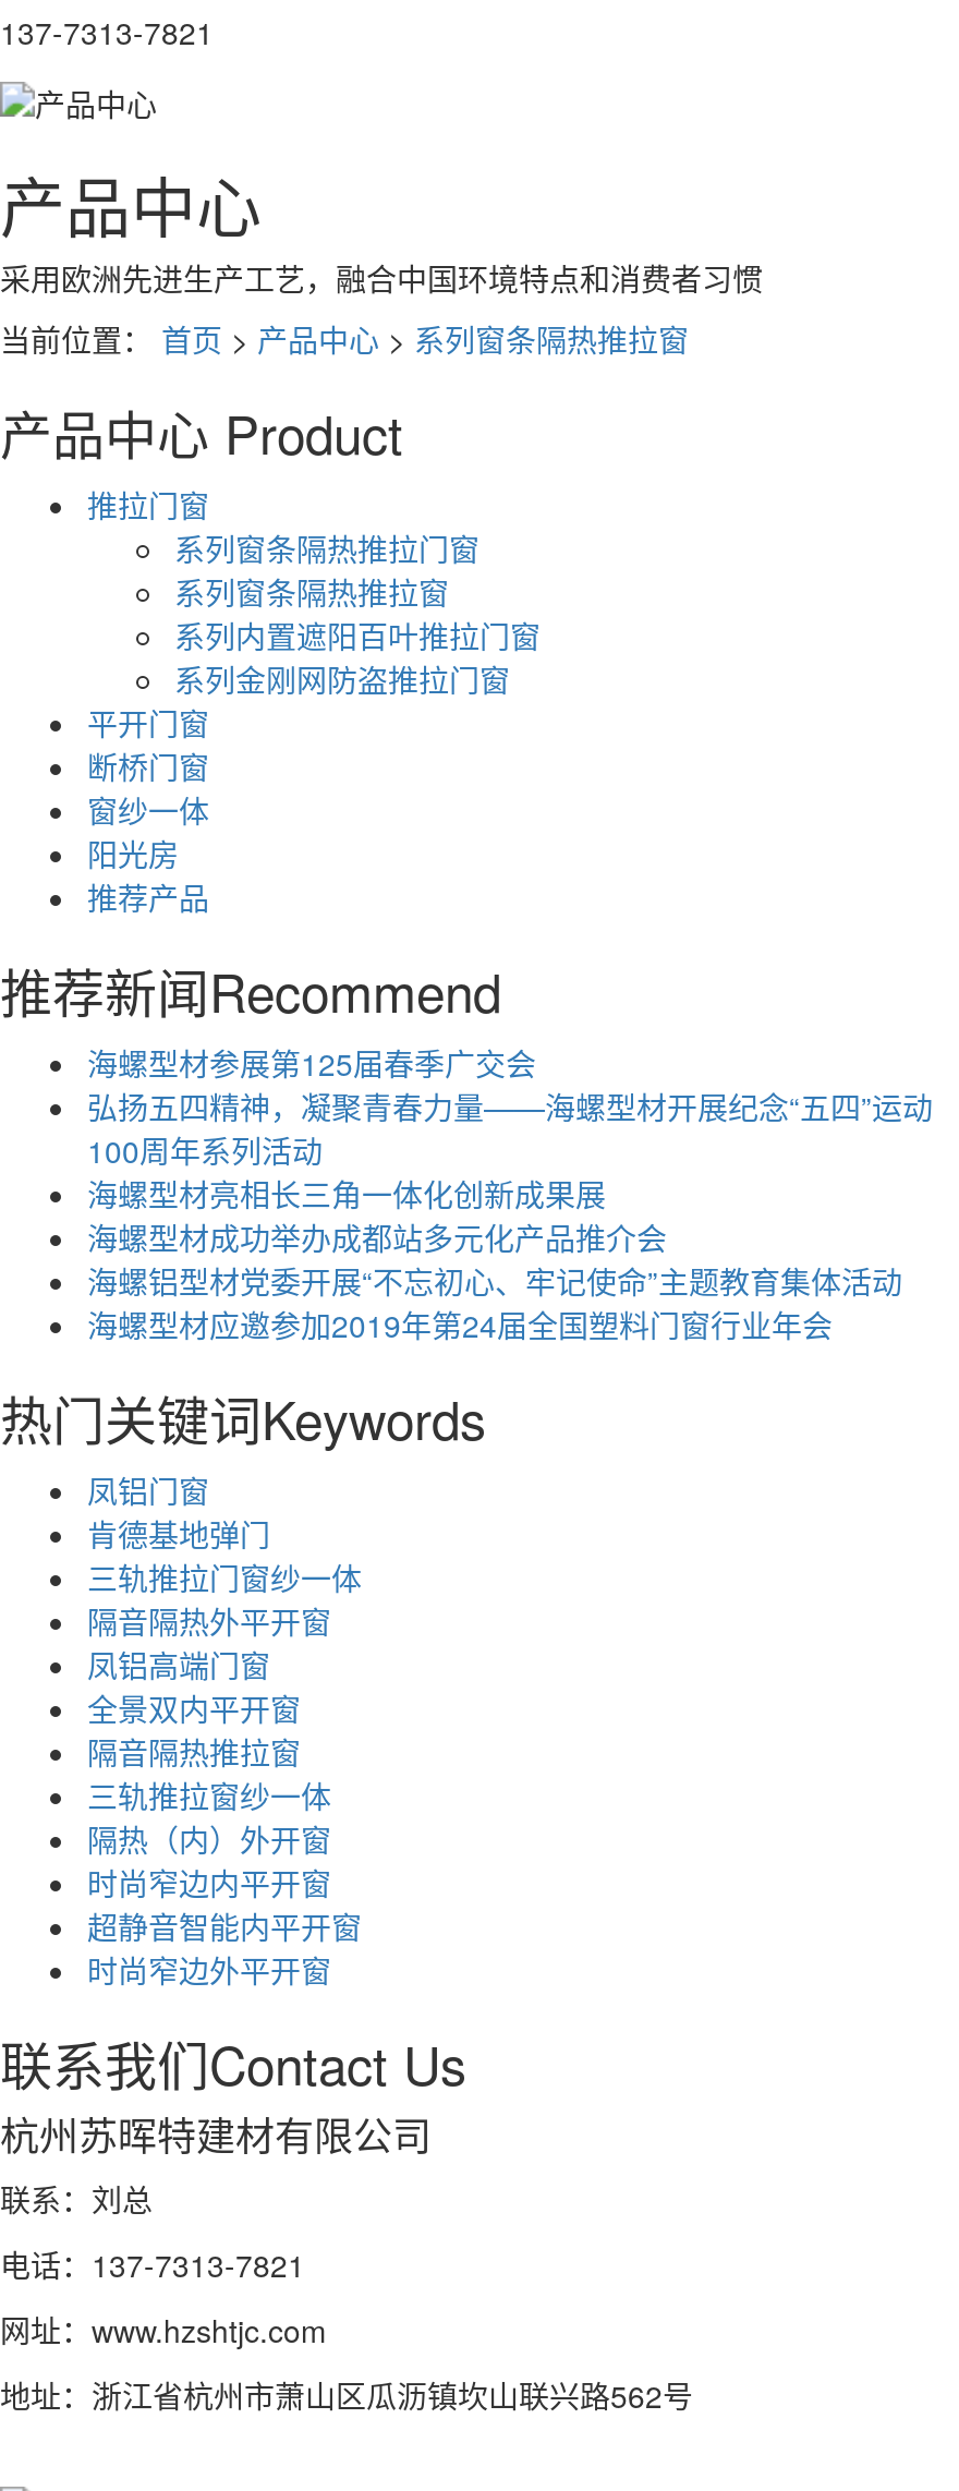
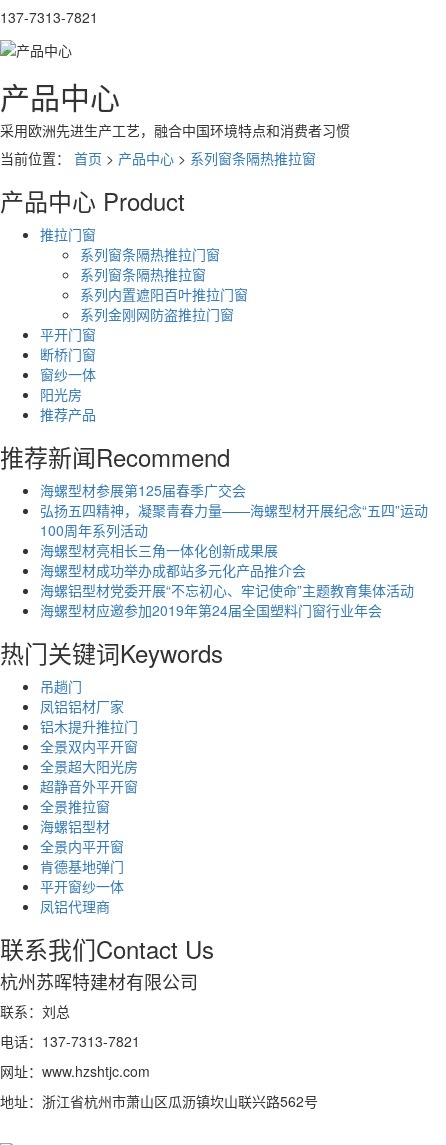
- 凤铝门窗
- 三轨推拉门窗纱一体
- 隔音隔热外平开窗
- 凤铝高端门窗
+ 吊趟门
+ 凤铝铝材厂家
+ 铝木提升推拉门

moved down: 肯德基地弹门

moved up: 全景双内平开窗

- 隔音隔热推拉窗
- 三轨推拉窗纱一体
- 隔热（内）外开窗
- 时尚窄边内平开窗
- 超静音智能内平开窗
- 时尚窄边外平开窗
+ 全景超大阳光房
+ 超静音外平开窗
+ 全景推拉窗
+ 海螺铝型材
+ 全景内平开窗
+ 平开窗纱一体
+ 凤铝代理商
